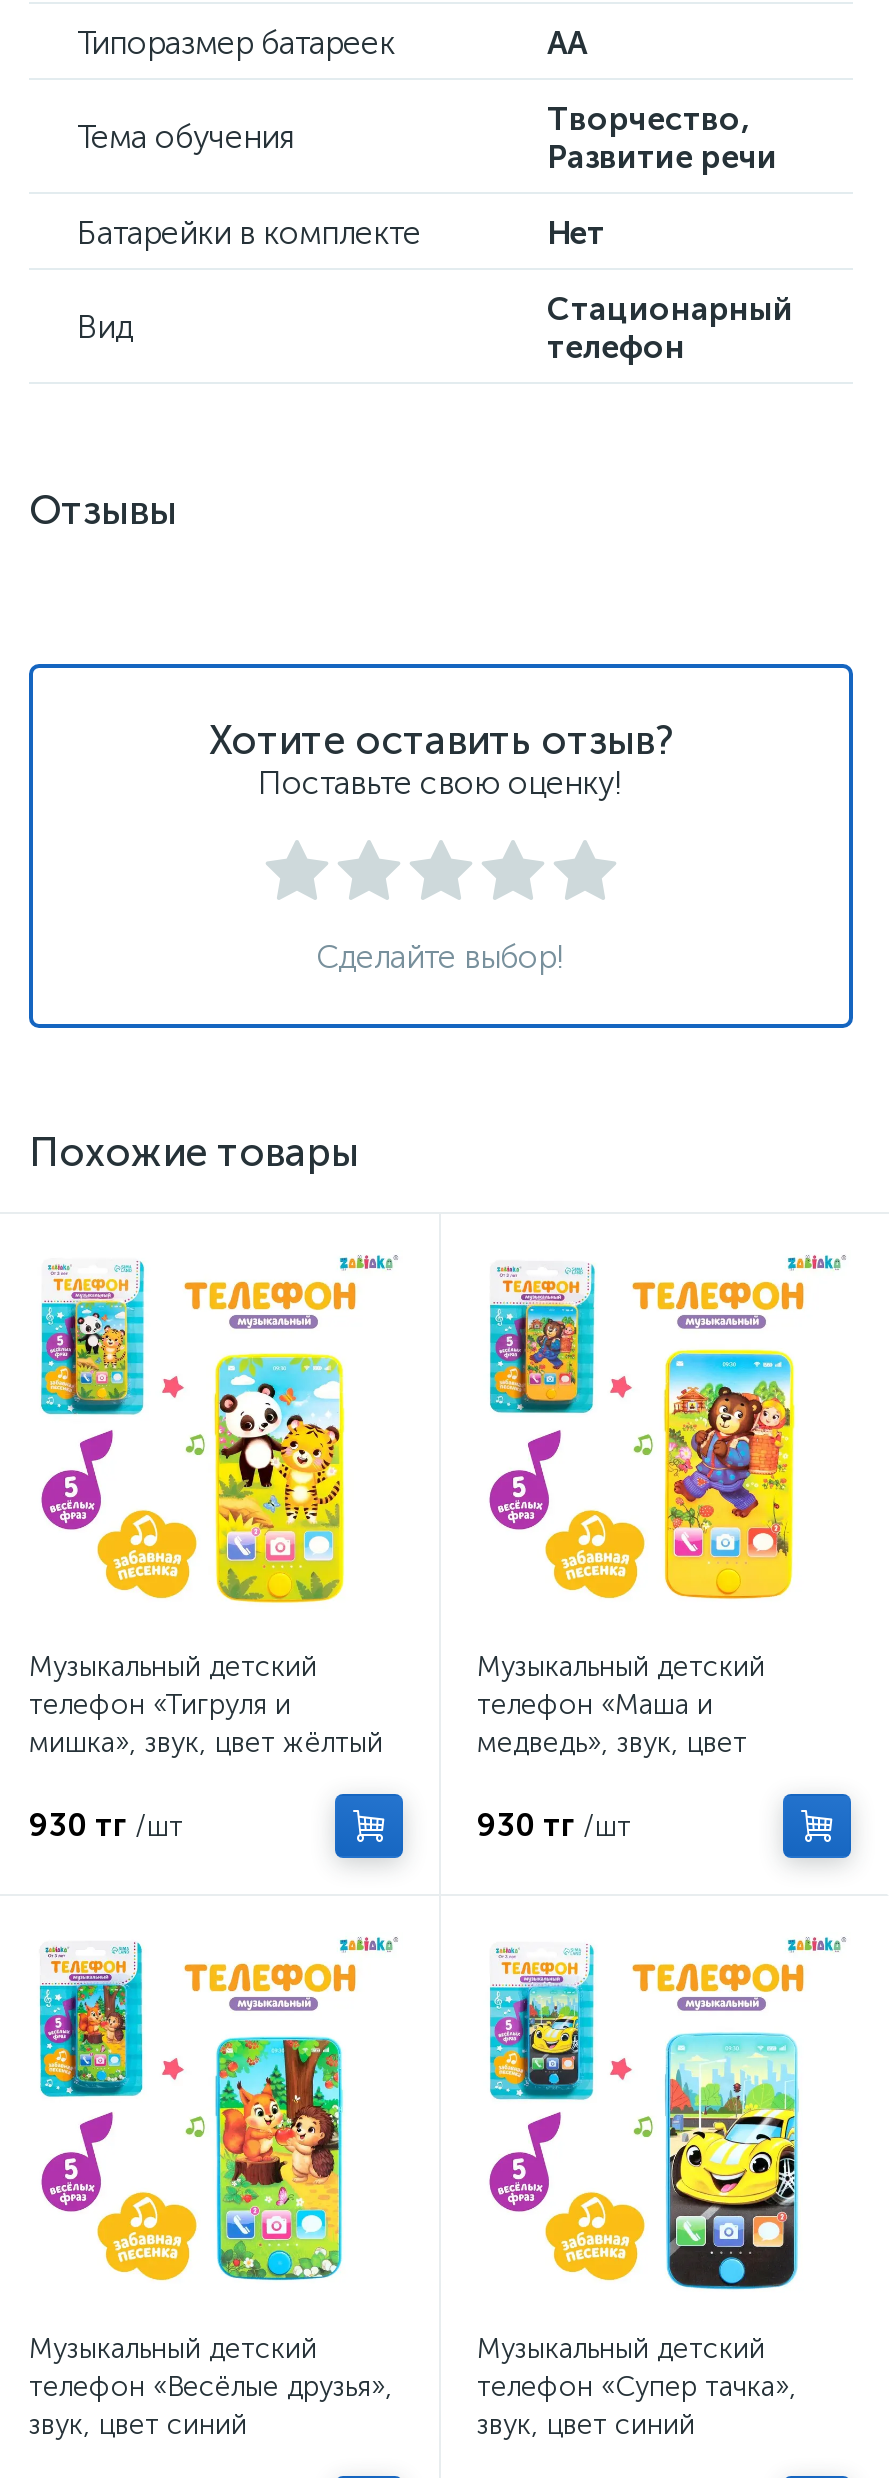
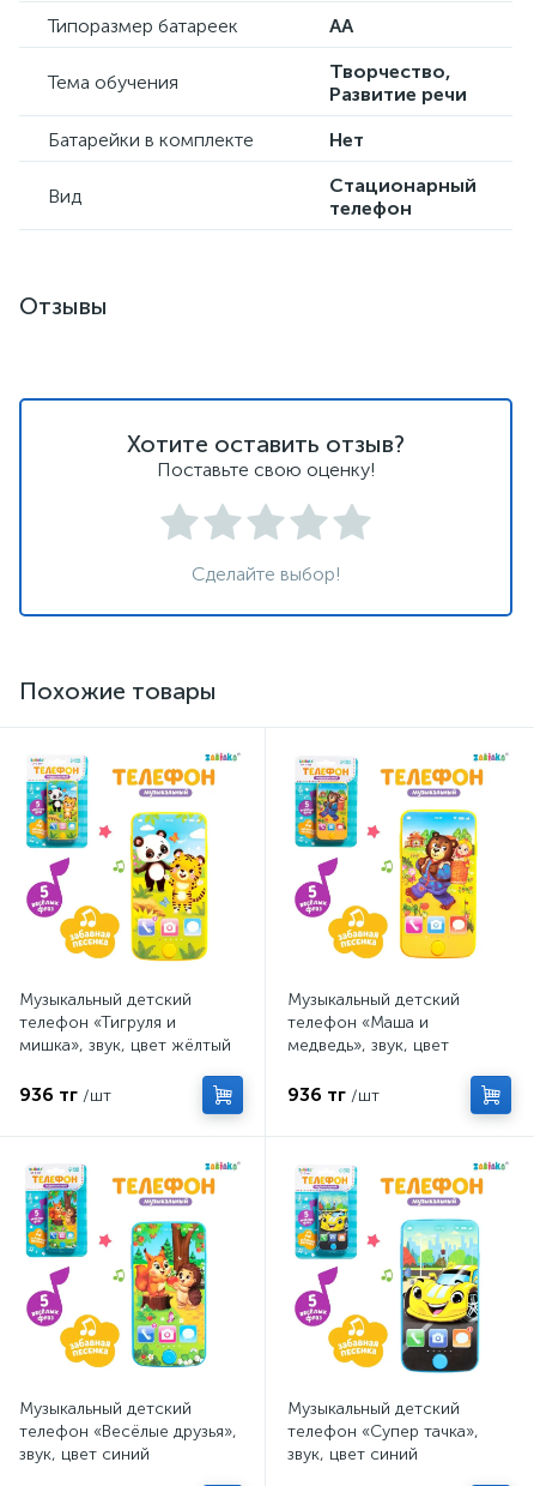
- 930 тг /шт
+ 936 тг /шт

- 930 тг /шт
+ 936 тг /шт
